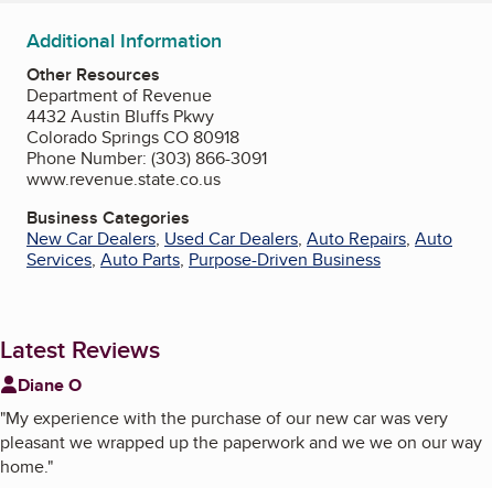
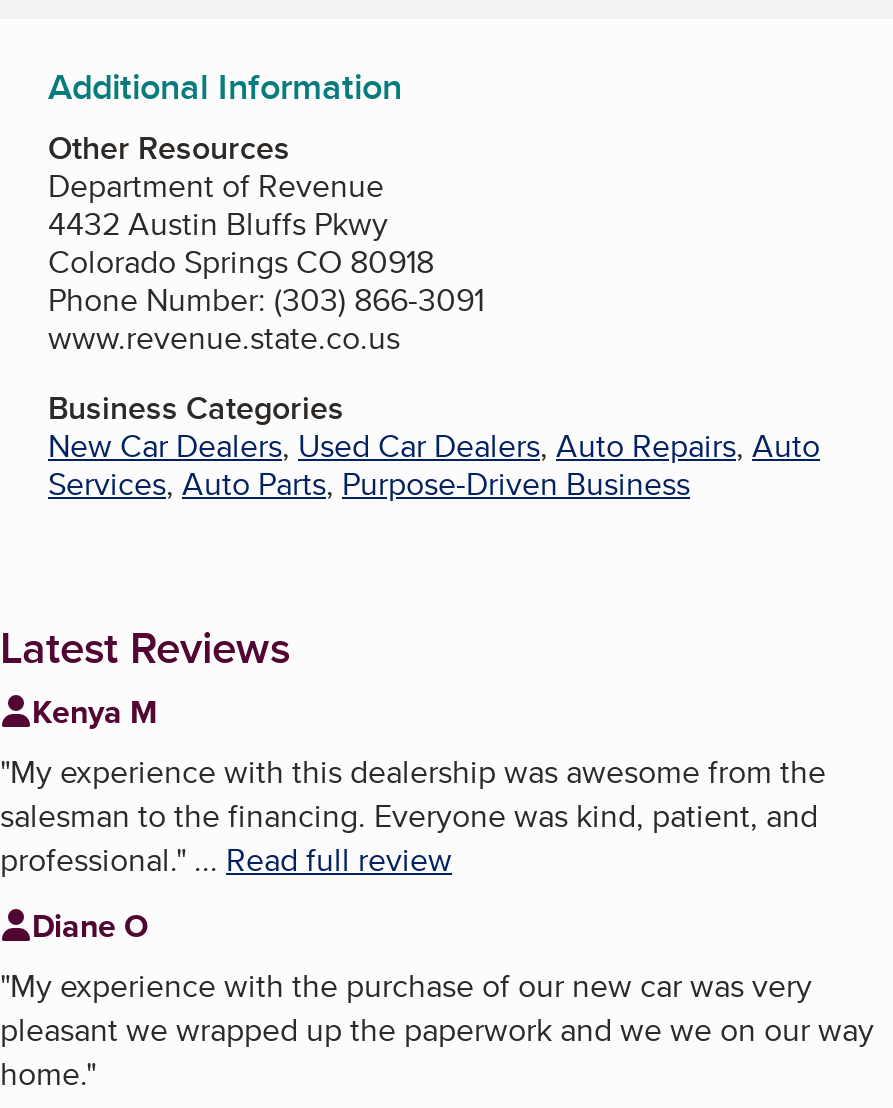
+ Kenya M
+ "My experience with this dealership was awesome from the
+ salesman to the financing. Everyone was kind, patient, and
+ professional. "... Read full review
